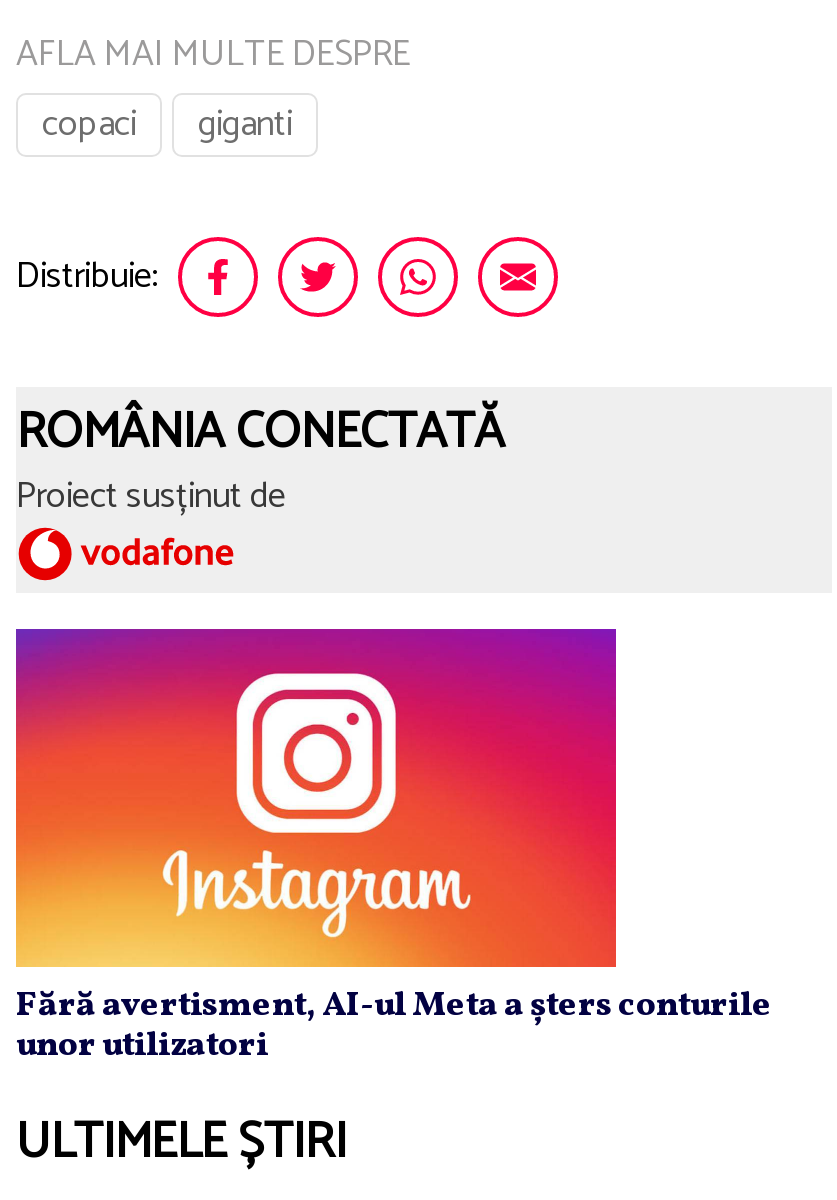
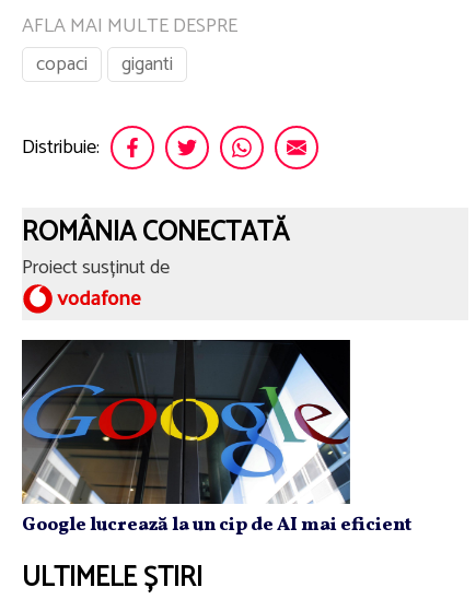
- [image]
- Fără avertisment, AI-ul Meta a șters conturile
- unor utilizatori
+ [image]
+ Google lucrează la un cip de AI mai eficient
